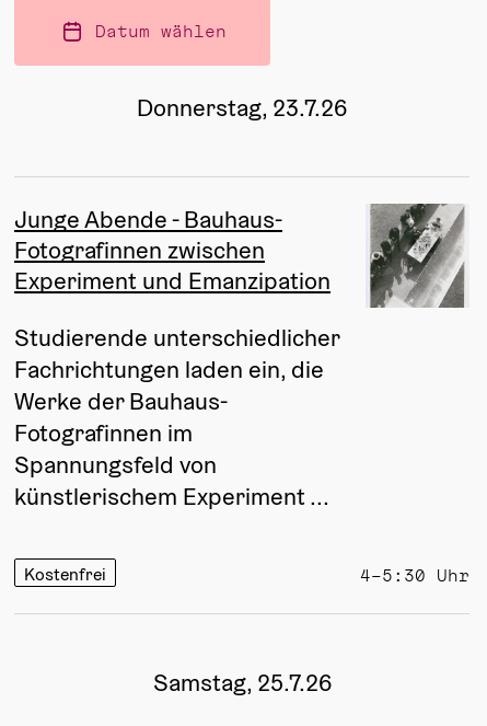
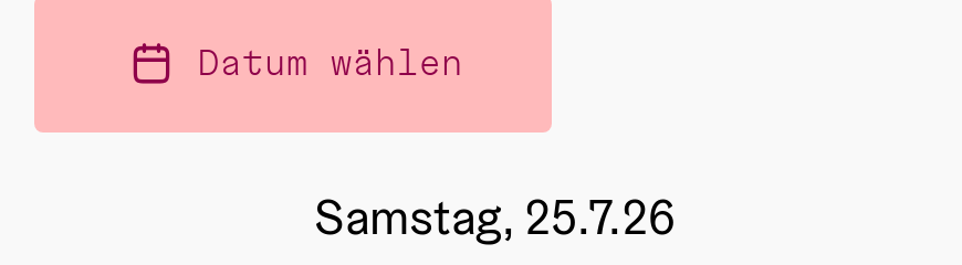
- Donnerstag, 23.7.26

- [image]
- Junge Abende - Bauhaus-
- Fotografinnen zwischen
- Experiment und Emanzipation
- Studierende unterschiedlicher
- Fachrichtungen laden ein, die
- Werke der Bauhaus-
- Fotografinnen im
- Spannungsfeld von
- künstlerischem Experiment ...
- Kostenfrei
- 4–5:30 Uhr
